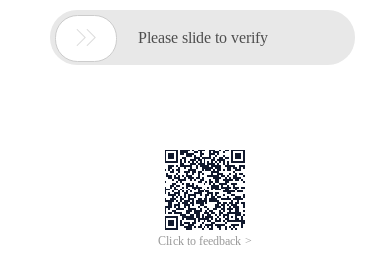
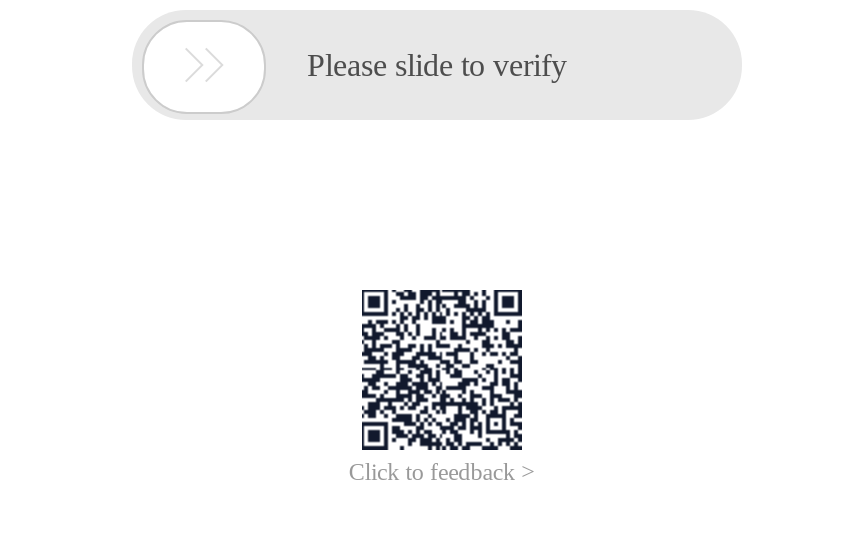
- [image]
+ [image]
